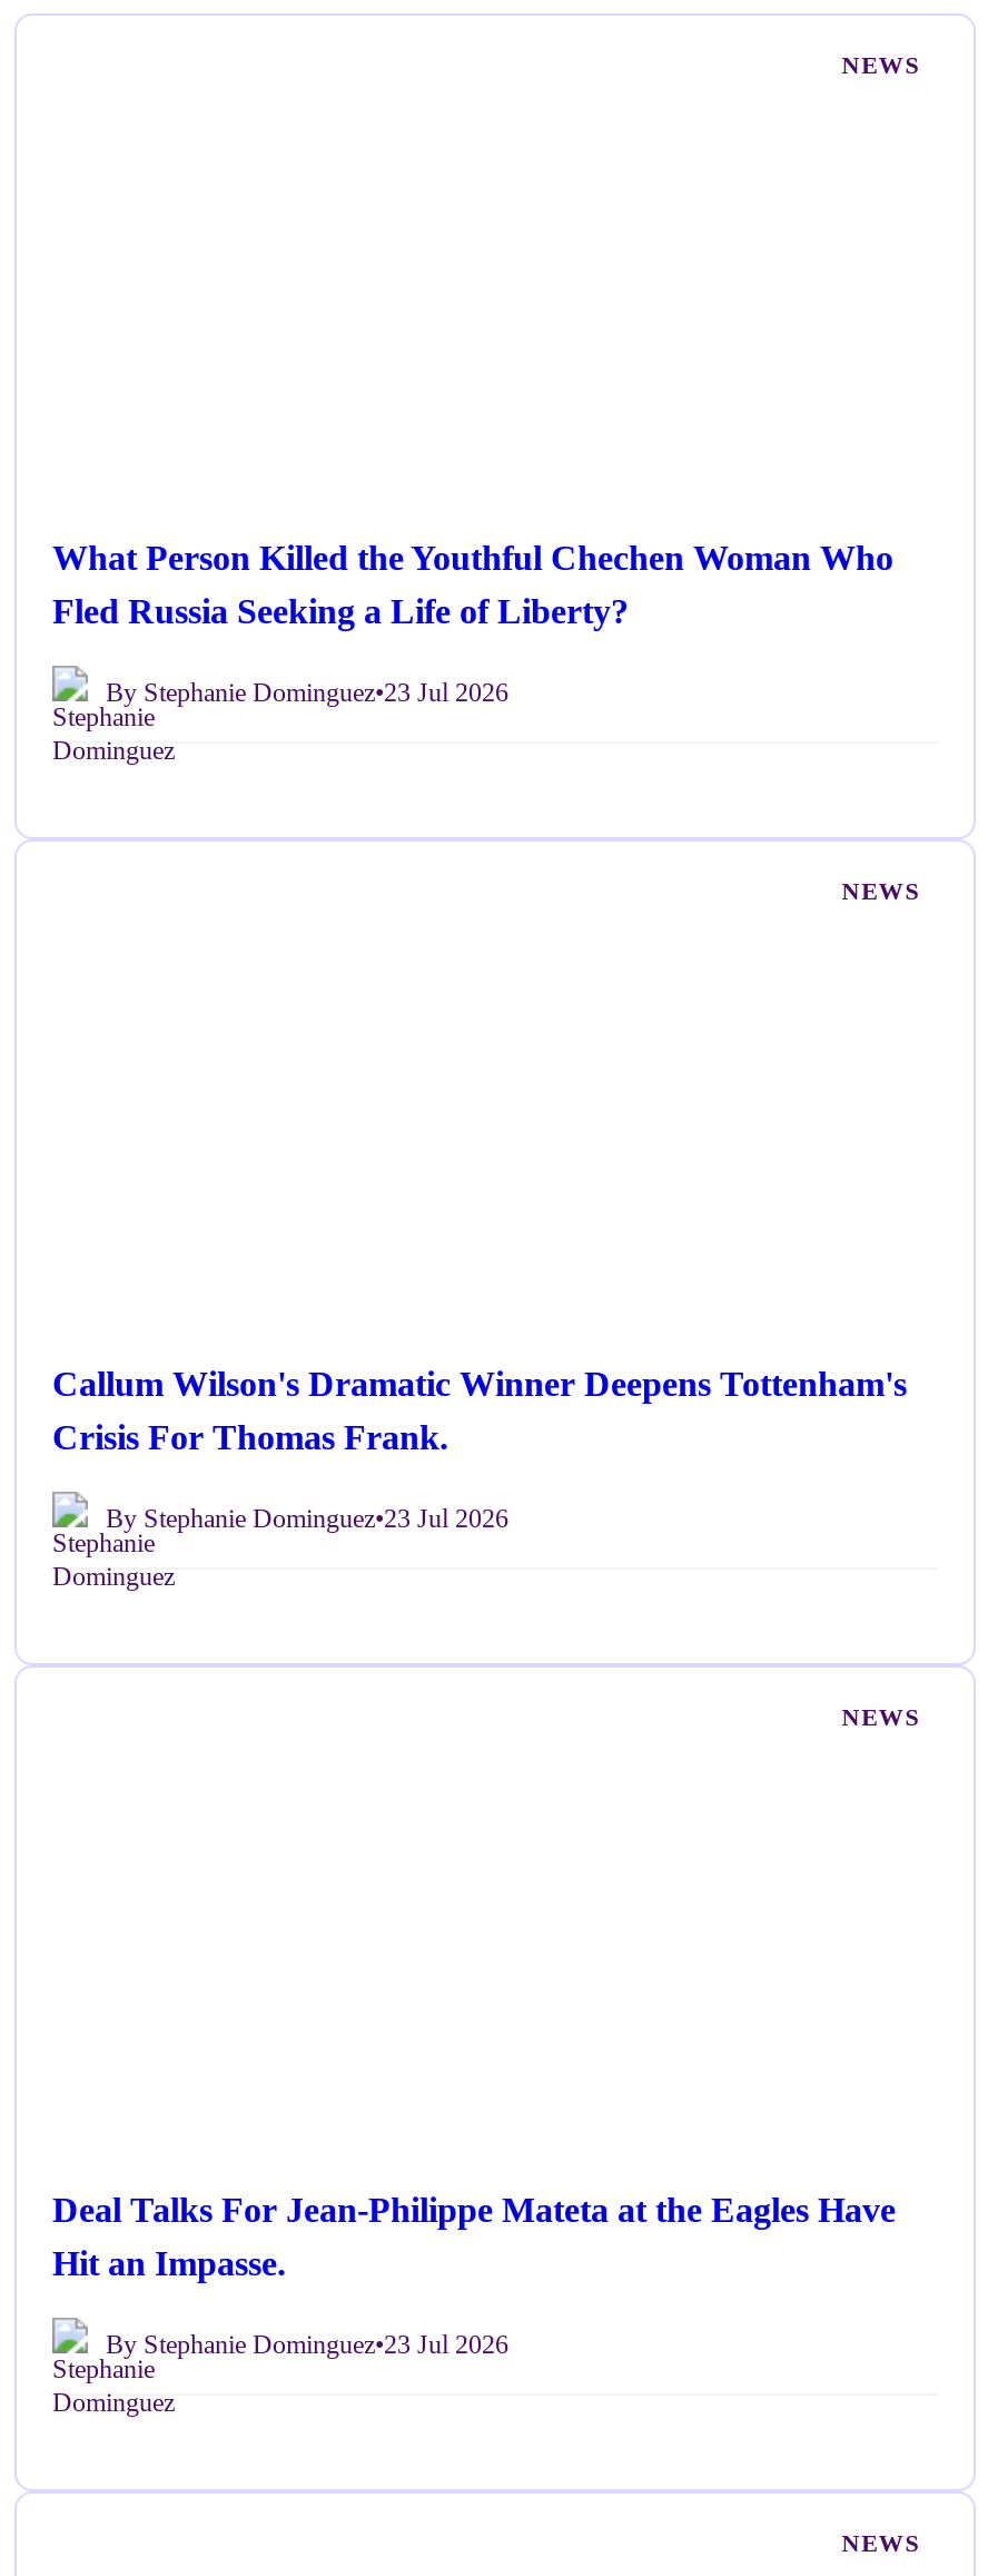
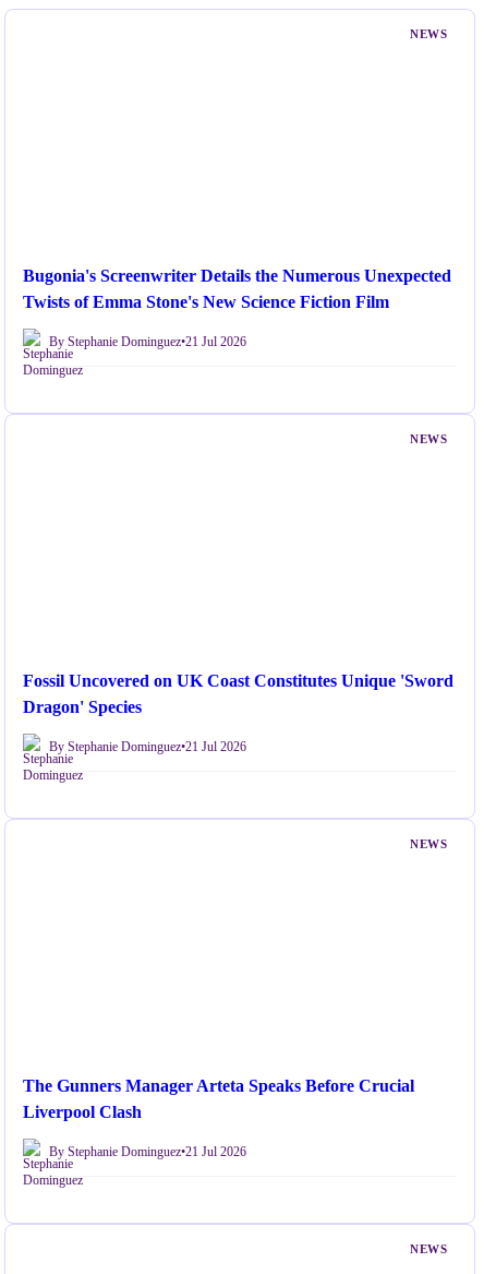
- What Person Killed the Youthful Chechen Woman Who
- Fled Russia Seeking a Life of Liberty?
+ Bugonia's Screenwriter Details the Numerous Unexpected
+ Twists of Emma Stone's New Science Fiction Film

- By Stephanie Dominguez•23 Jul 2026
+ By Stephanie Dominguez•21 Jul 2026

- Callum Wilson's Dramatic Winner Deepens Tottenham's
- Crisis For Thomas Frank.
+ Fossil Uncovered on UK Coast Constitutes Unique 'Sword
+ Dragon' Species

- By Stephanie Dominguez•23 Jul 2026
+ By Stephanie Dominguez•21 Jul 2026

- Deal Talks For Jean-Philippe Mateta at the Eagles Have
- Hit an Impasse.
+ The Gunners Manager Arteta Speaks Before Crucial
+ Liverpool Clash

- By Stephanie Dominguez•23 Jul 2026
+ By Stephanie Dominguez•21 Jul 2026
